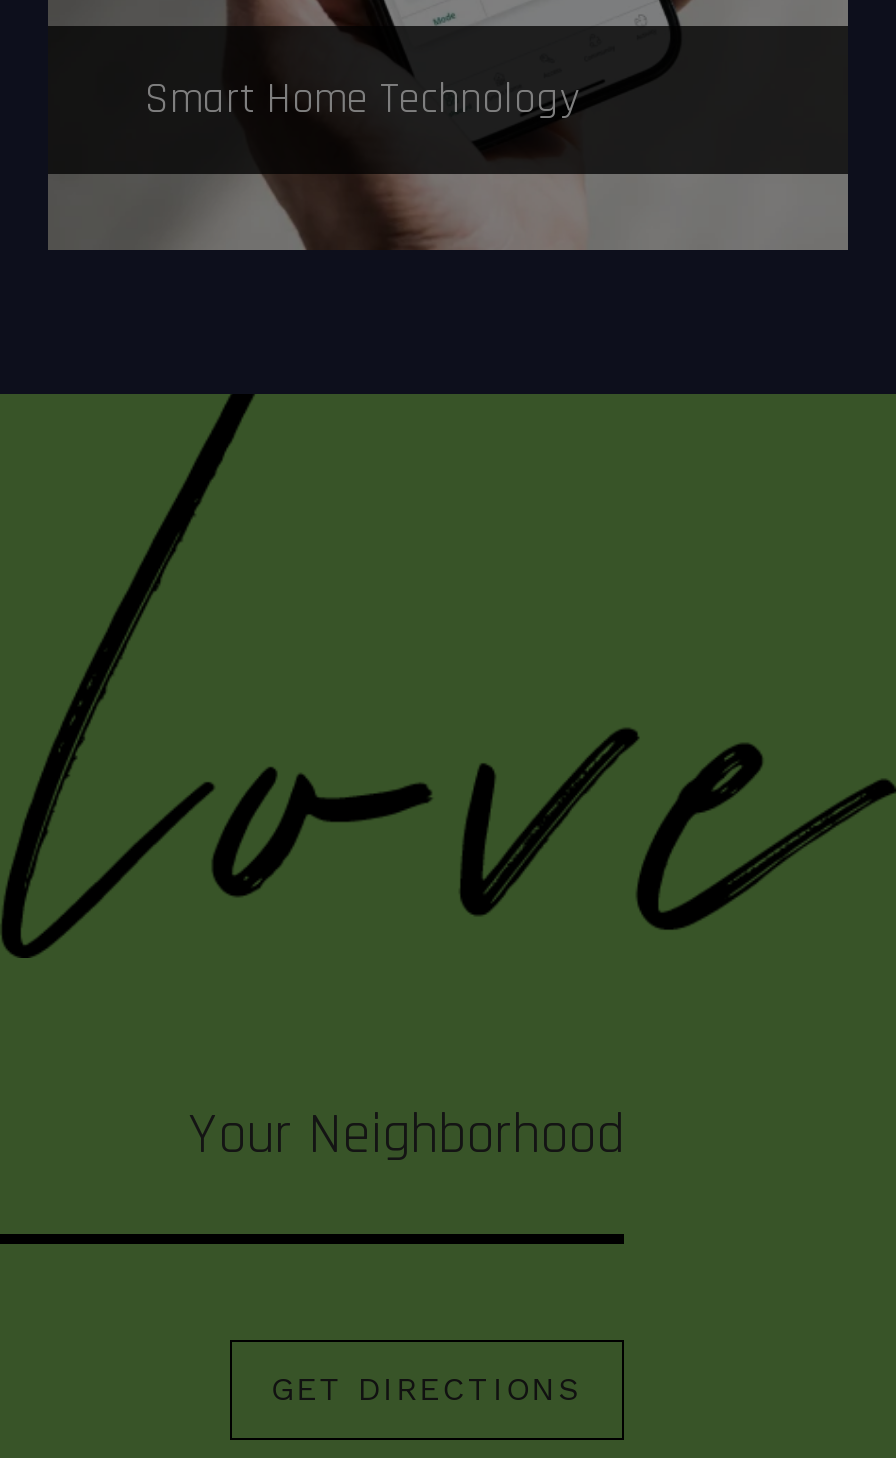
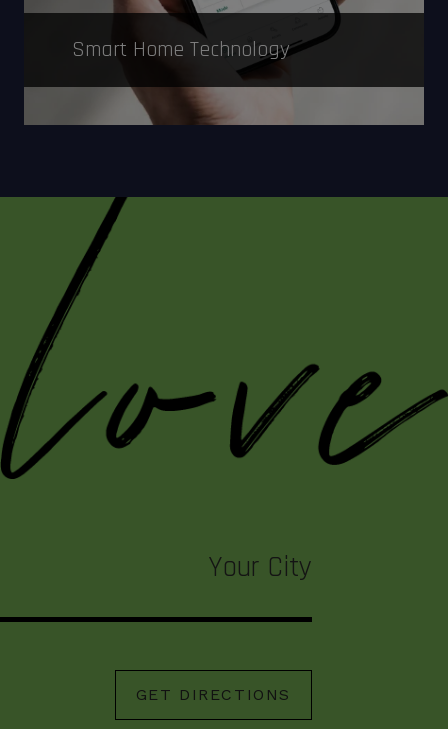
- Your Neighborhood
+ Your City
